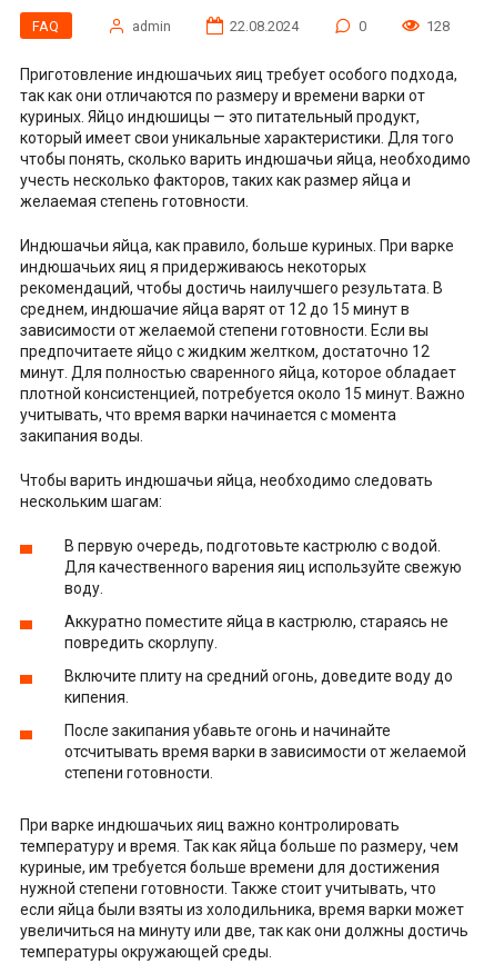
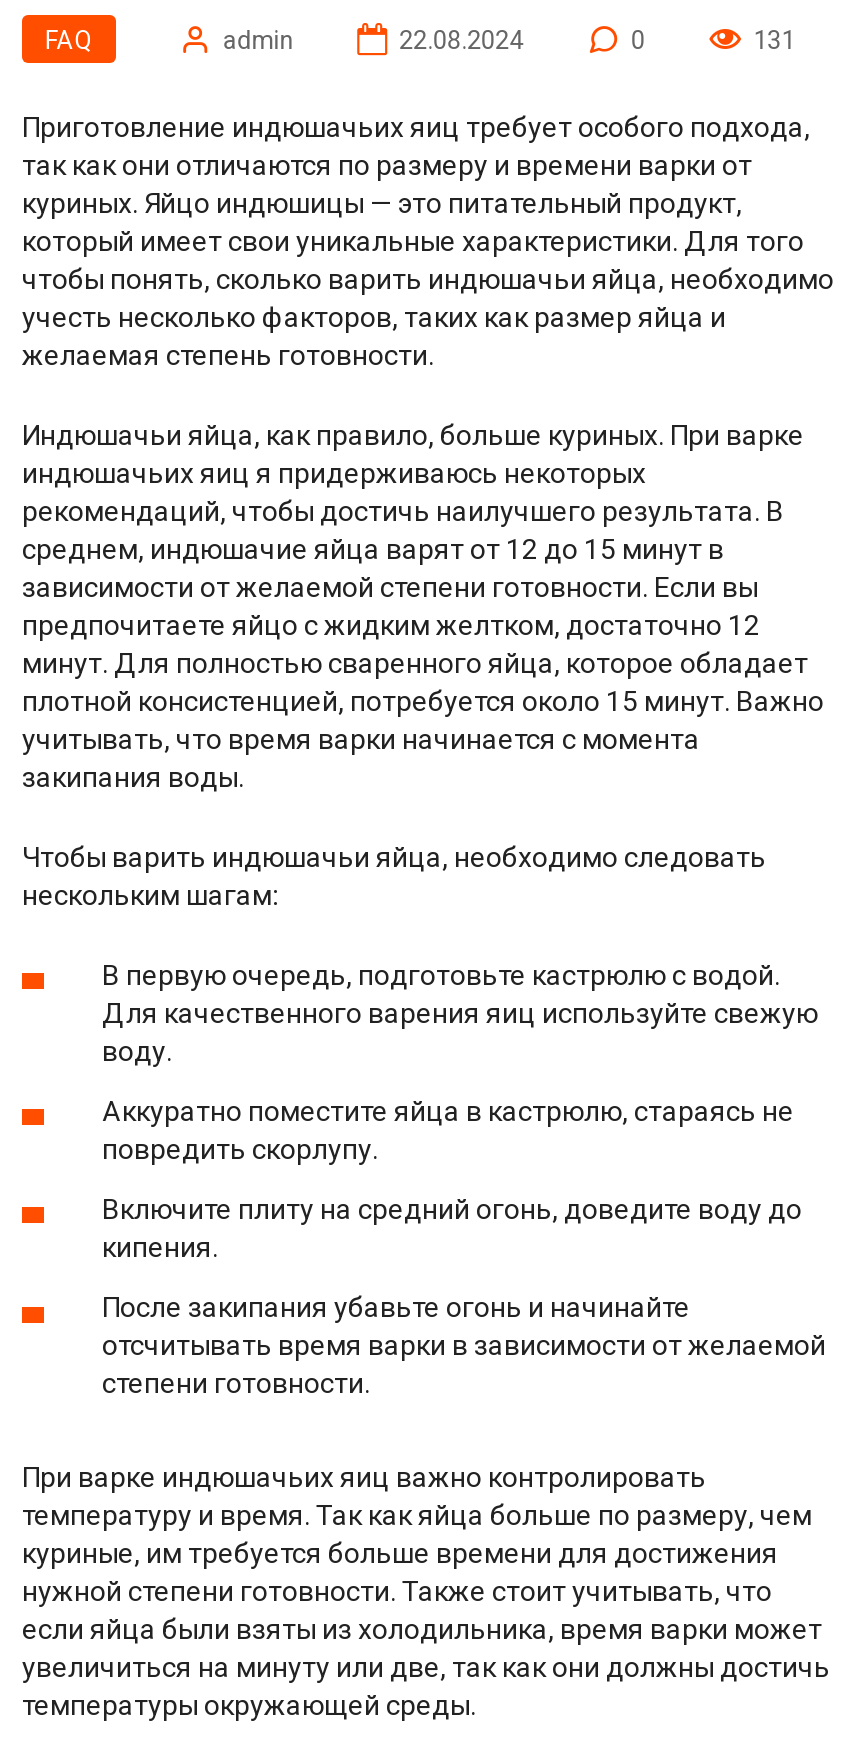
- 128
+ 131
